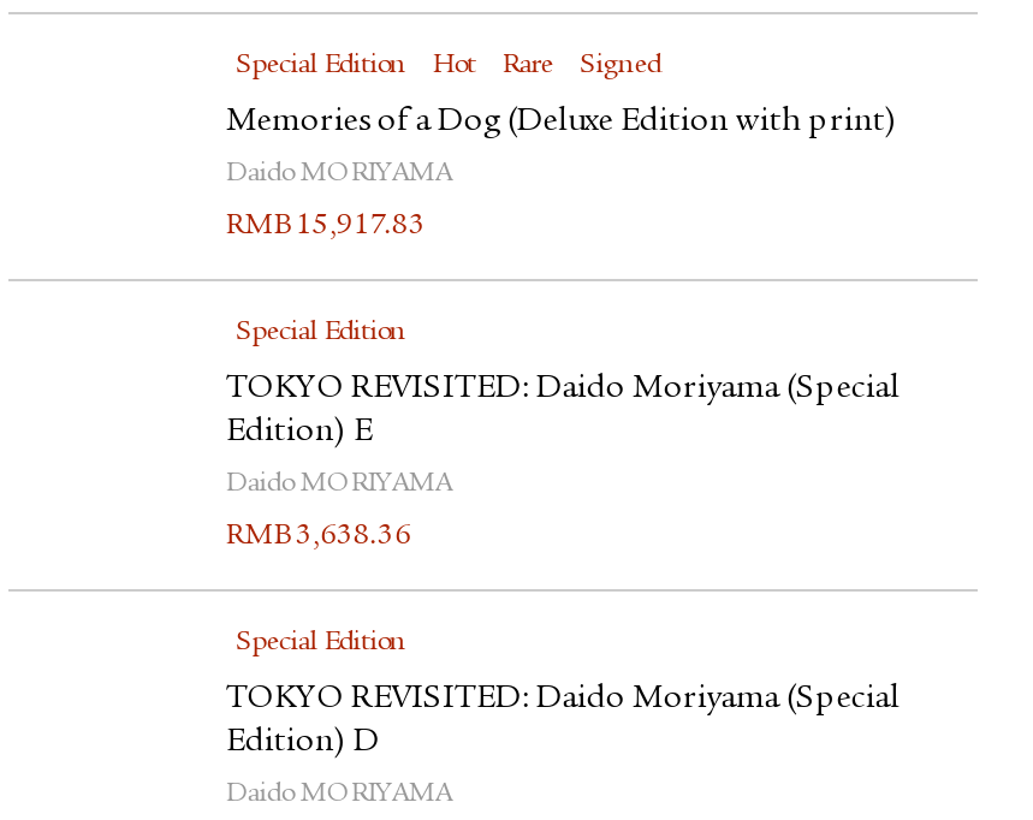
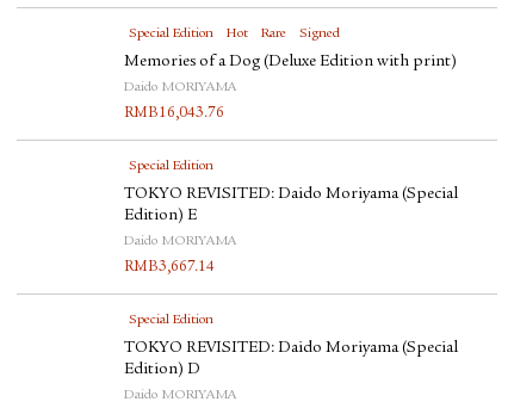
- RMB 15,917.83
+ RMB 16,043.76

- RMB 3,638.36
+ RMB 3,667.14
